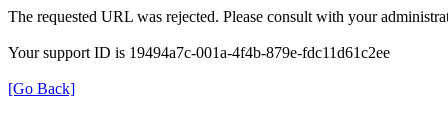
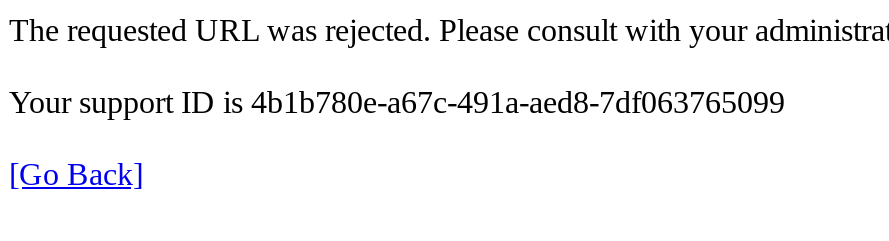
- Your support ID is 19494a7c-001a-4f4b-879e-fdc11d61c2ee
+ Your support ID is 4b1b780e-a67c-491a-aed8-7df063765099
